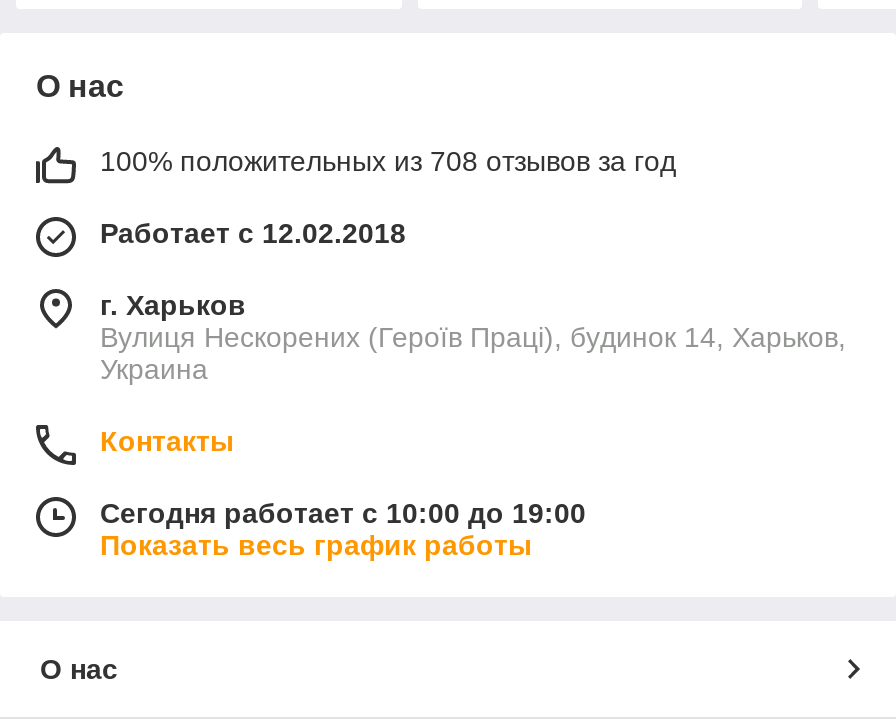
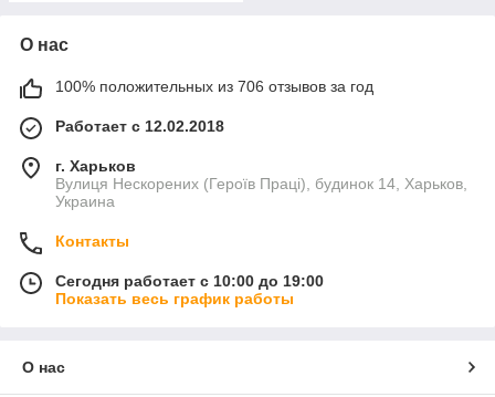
- 100% положительных из 708 отзывов за год
+ 100% положительных из 706 отзывов за год
